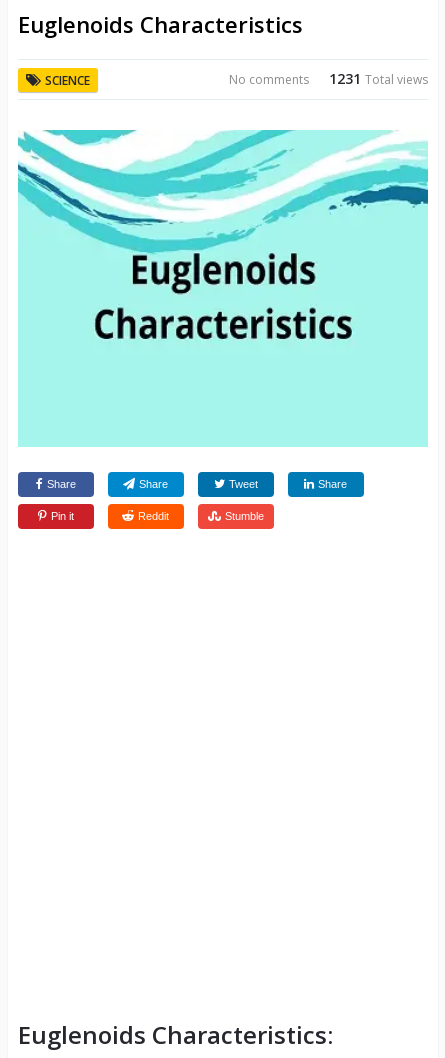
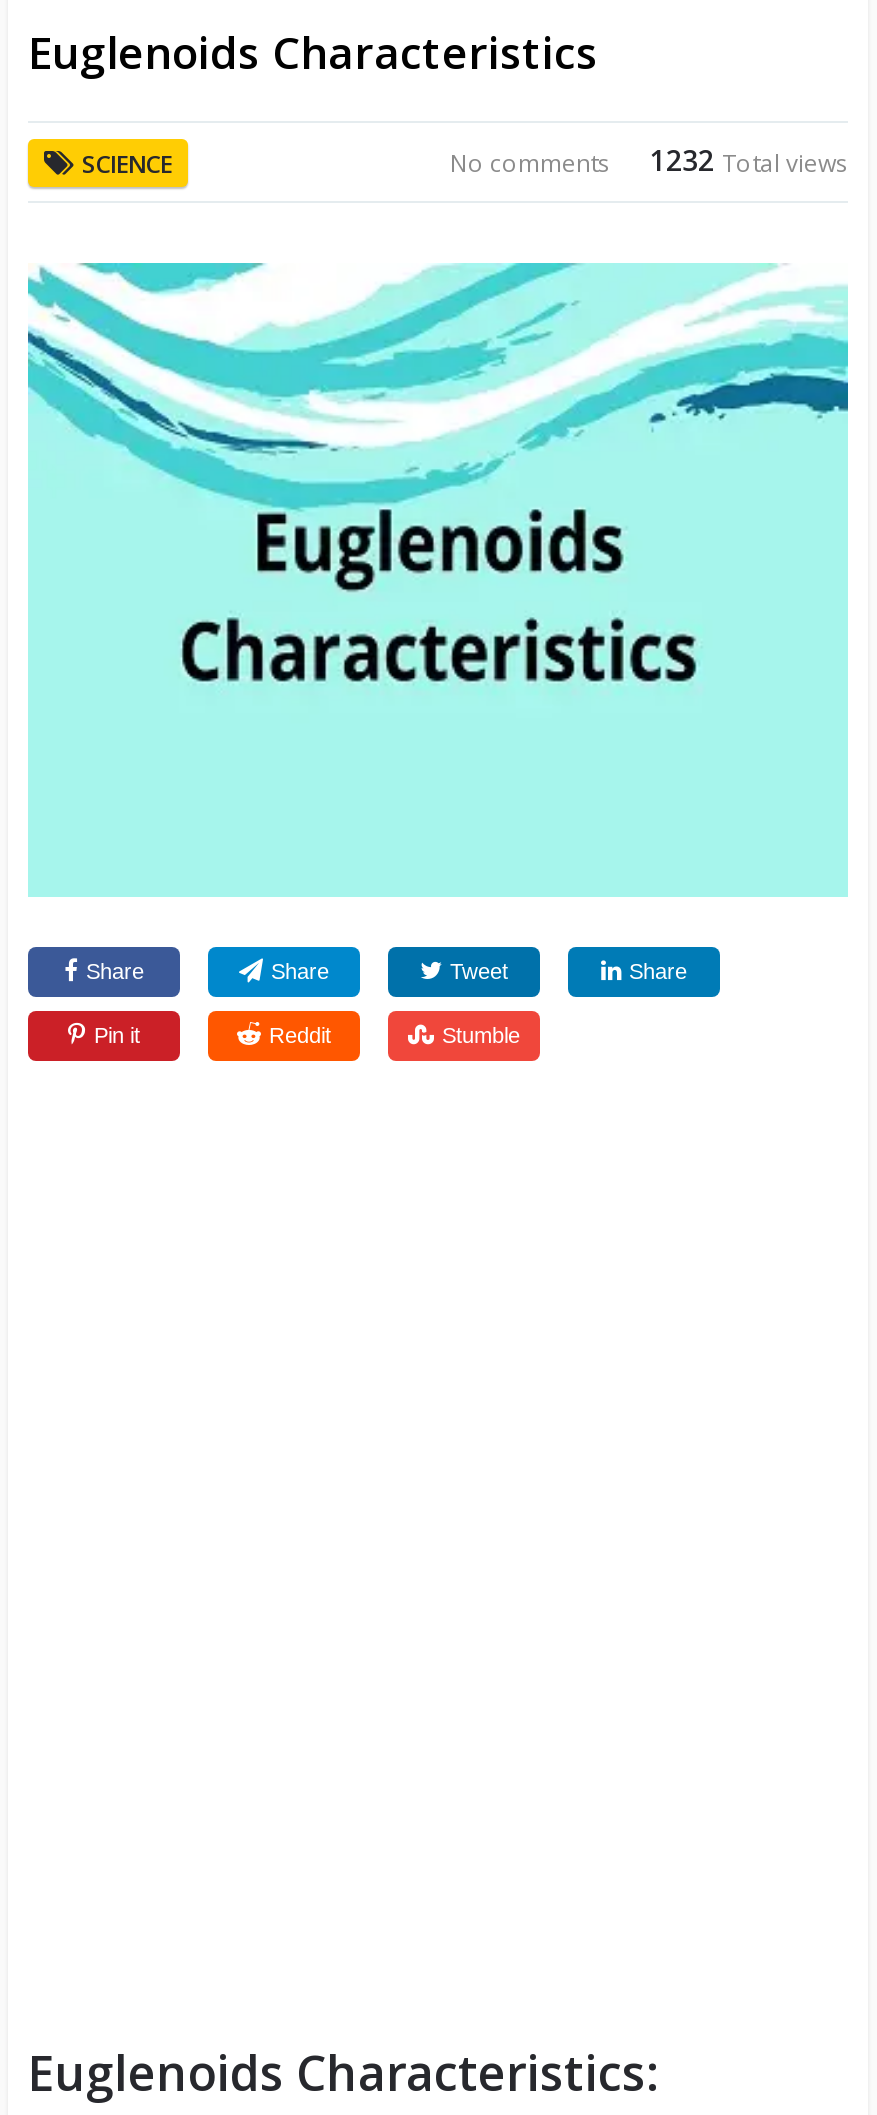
- No comments 1231 Total views
+ No comments 1232 Total views
